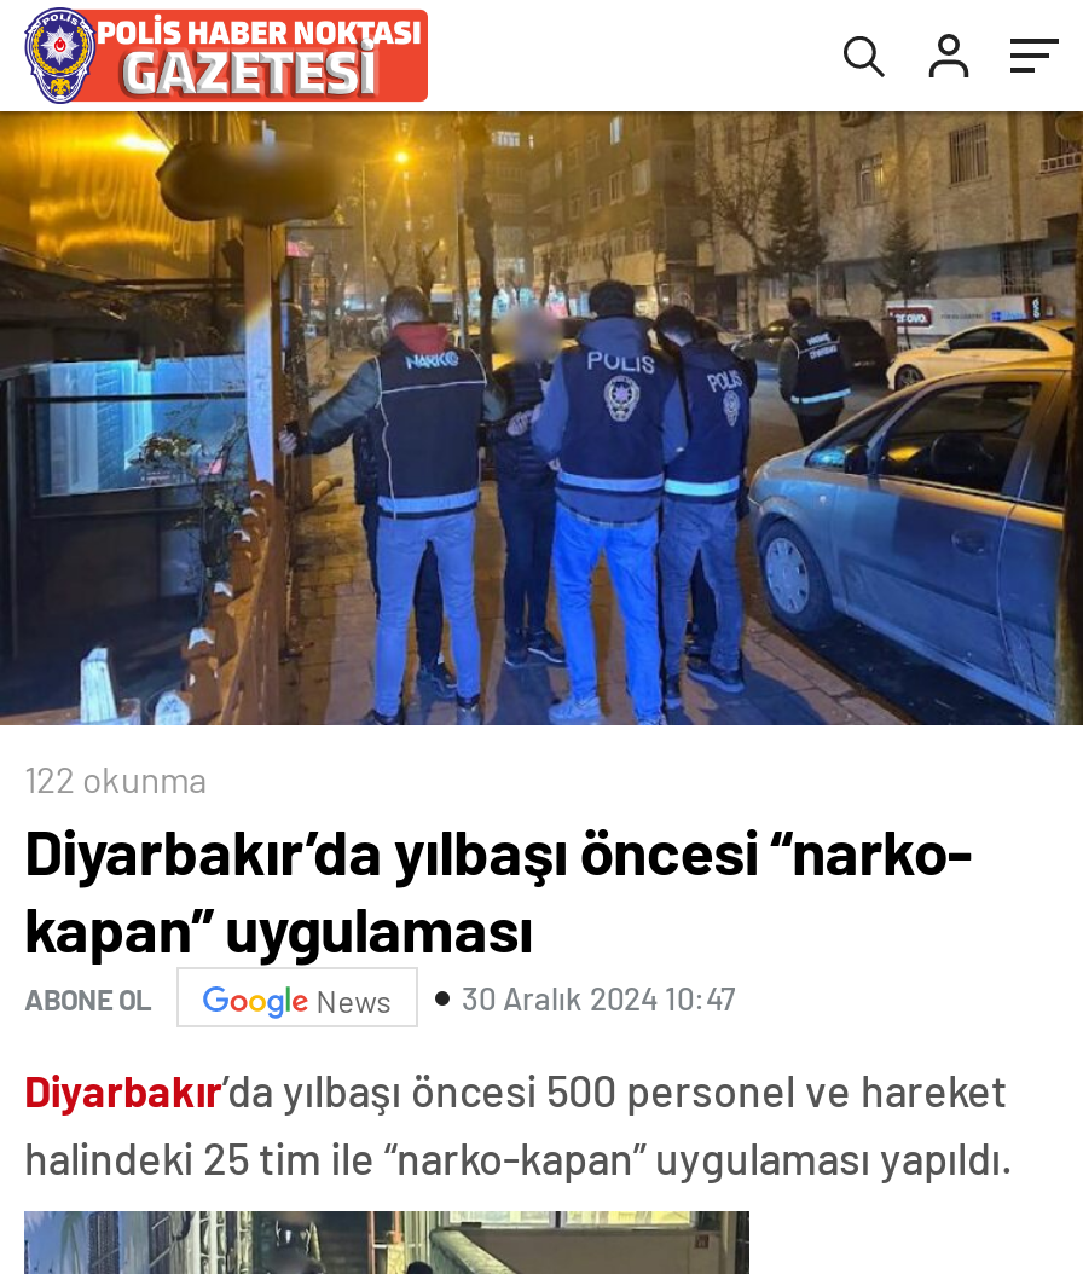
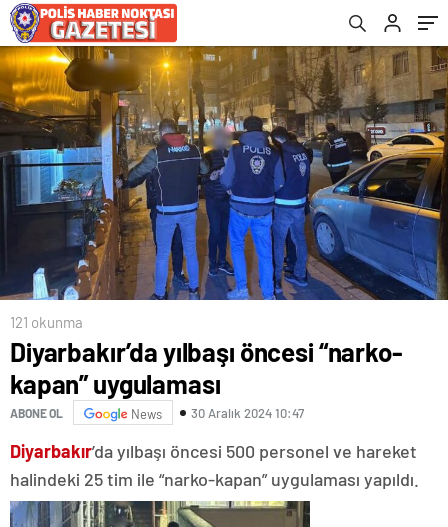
- 122 okunma
+ 121 okunma
